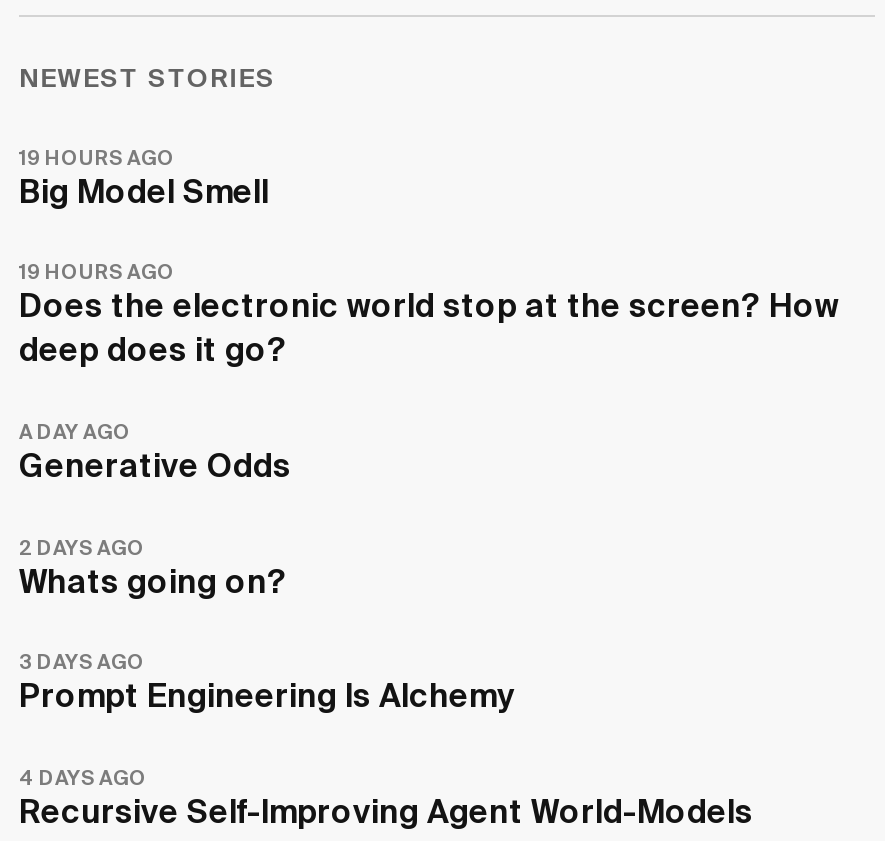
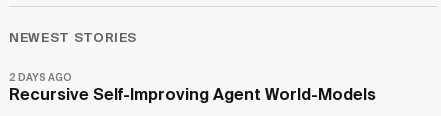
- 19 HOURS AGO
- Big Model Smell
- 19 HOURS AGO
- Does the electronic world stop at the screen? How
- deep does it go?
- A DAY AGO
- Generative Odds

- Whats going on?
- 3 DAYS AGO
- Prompt Engineering Is Alchemy
- 4 DAYS AGO
